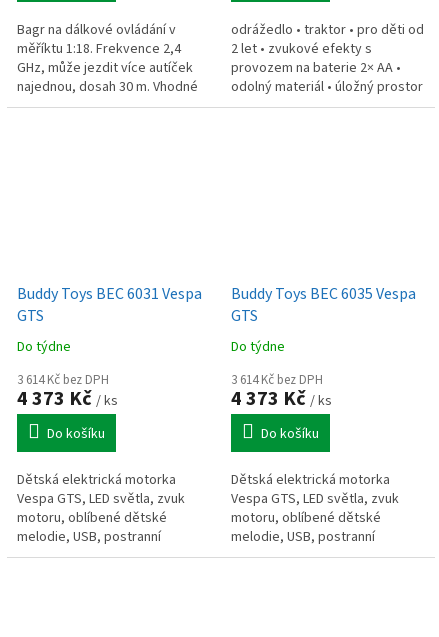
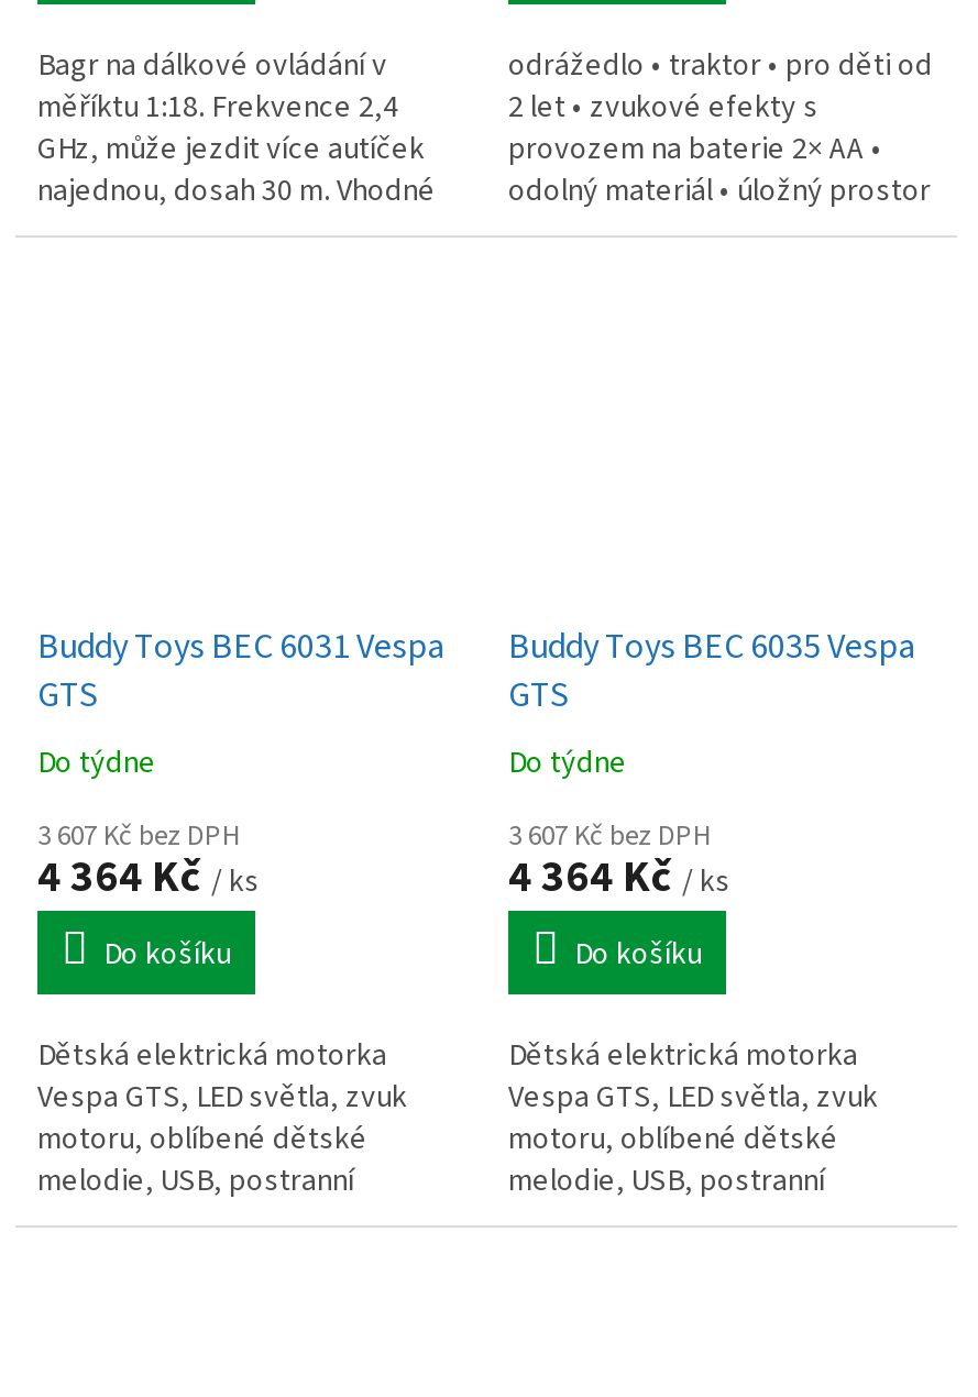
- 3 614 Kč bez DPH
+ 3 607 Kč bez DPH

- 3 614 Kč bez DPH
+ 3 607 Kč bez DPH

- 4 373 Kč / ks
+ 4 364 Kč / ks

- 4 373 Kč / ks
+ 4 364 Kč / ks
